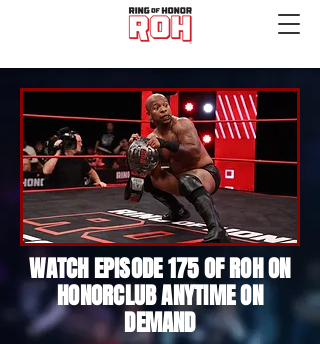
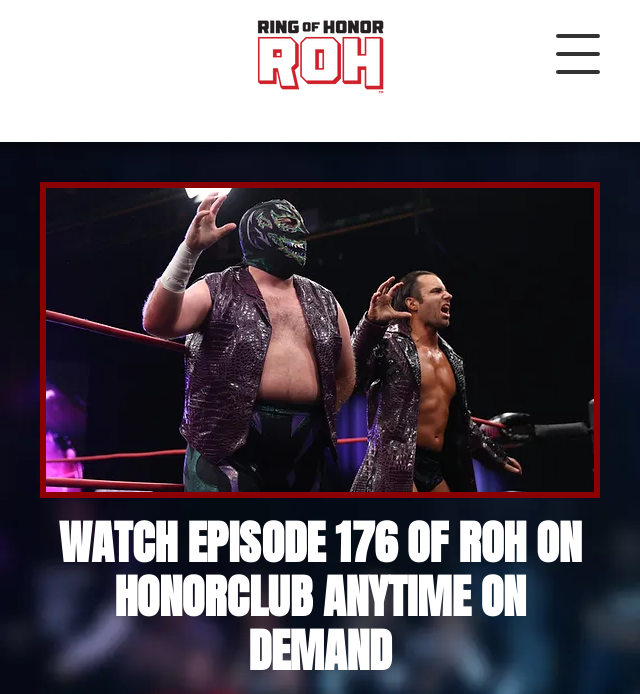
- [image]
- WATCH EPISODE 175 OF ROH ON
+ [image]
+ WATCH EPISODE 176 OF ROH ON
